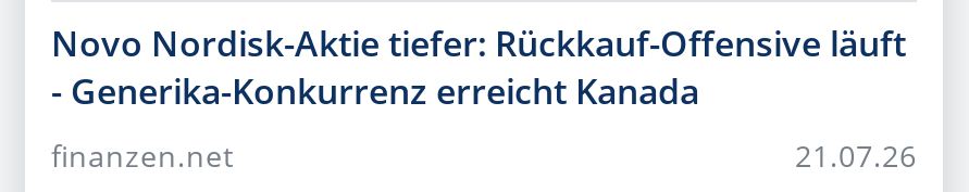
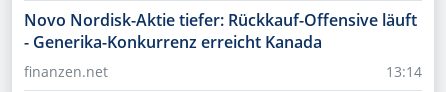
- 21.07.26
+ 13:14
